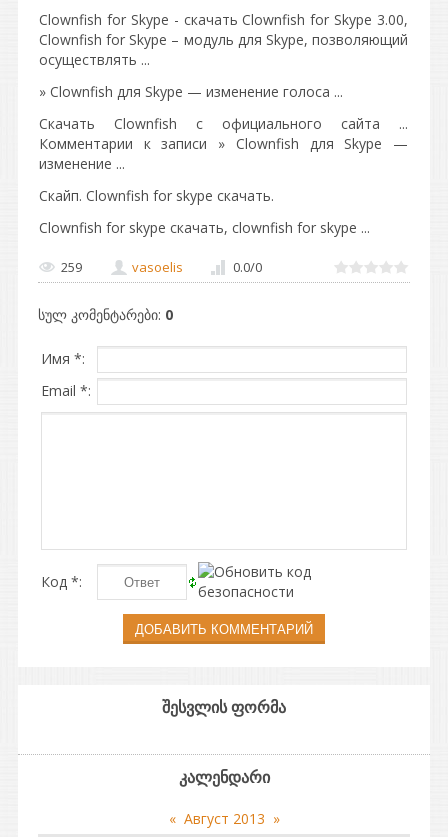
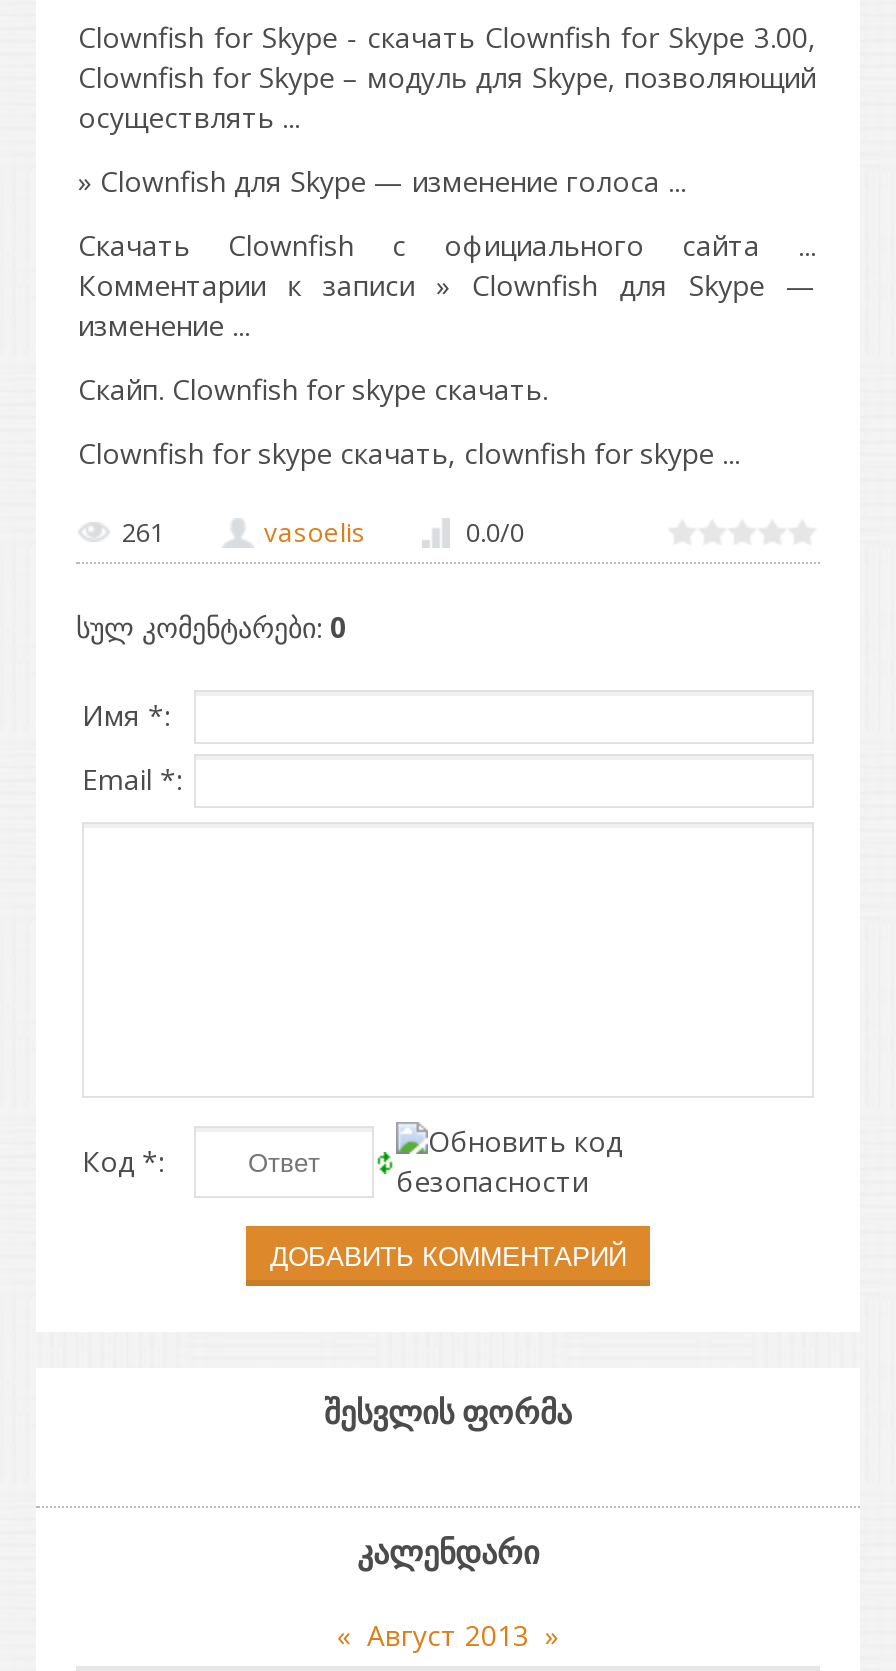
- 259
+ 261
